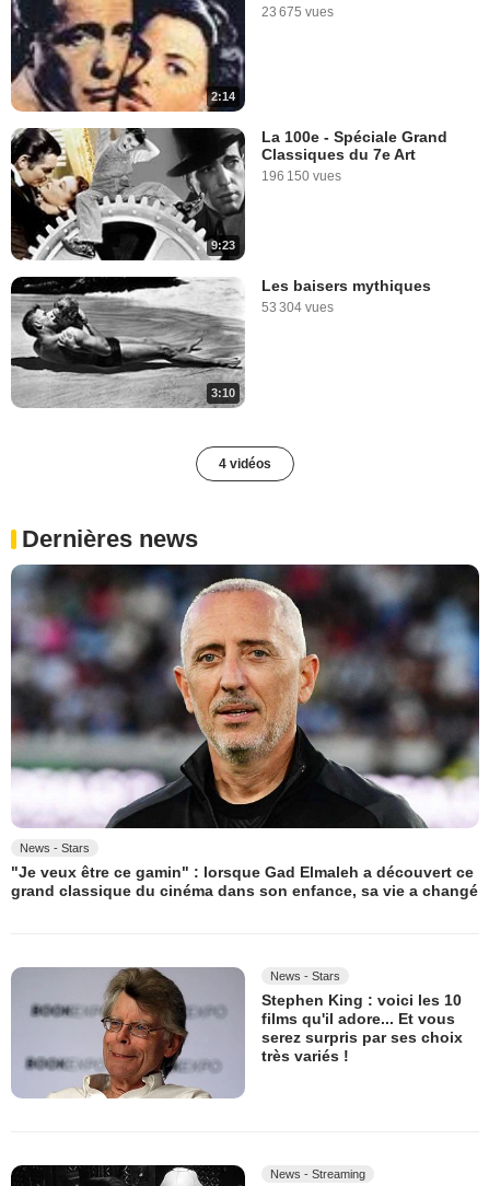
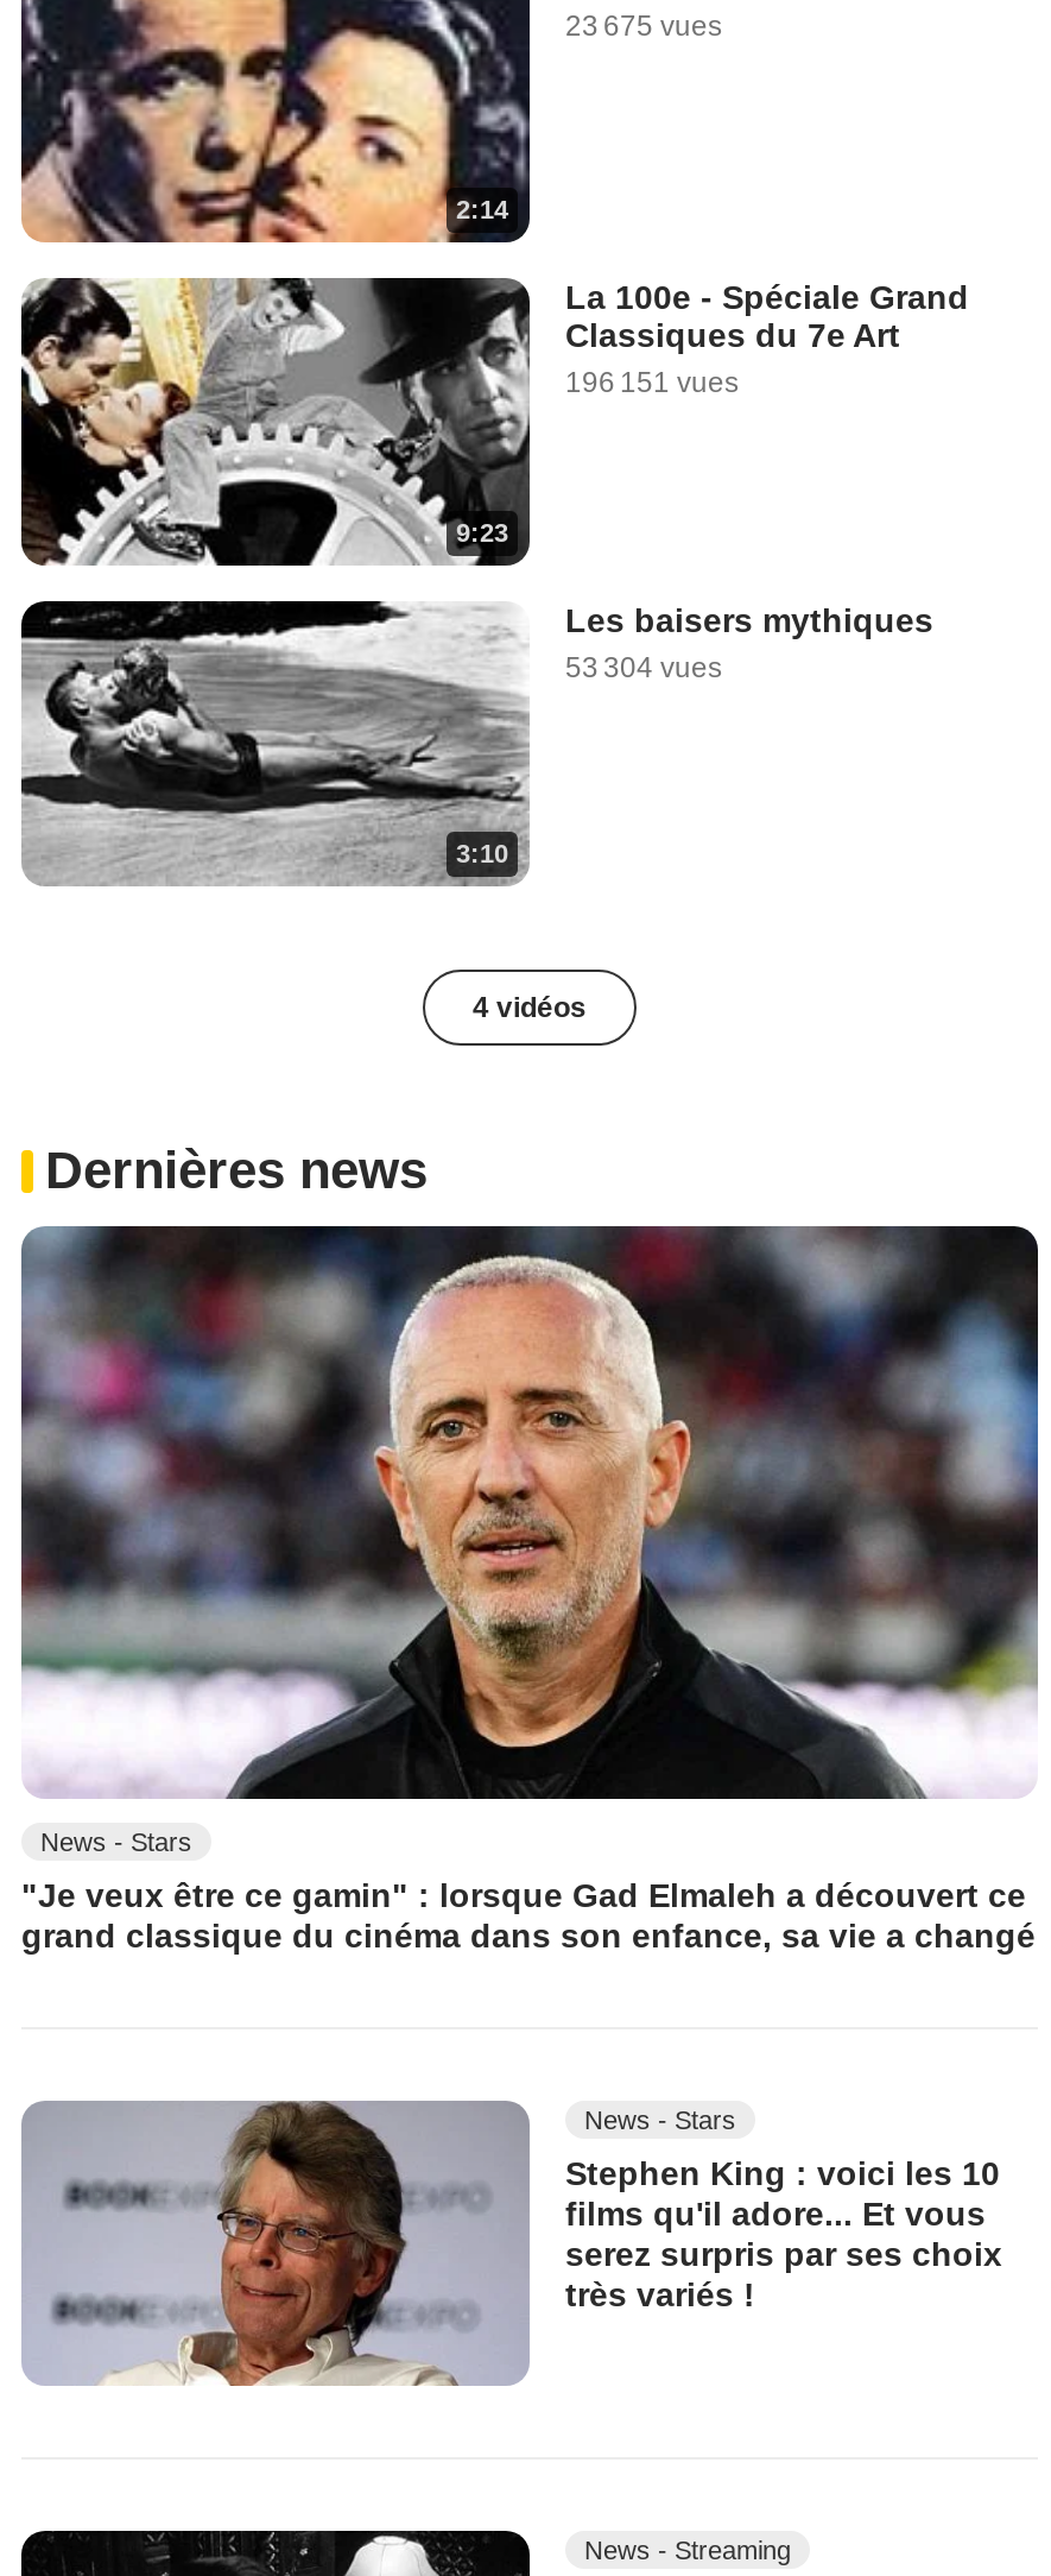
- 196 150 vues
+ 196 151 vues
